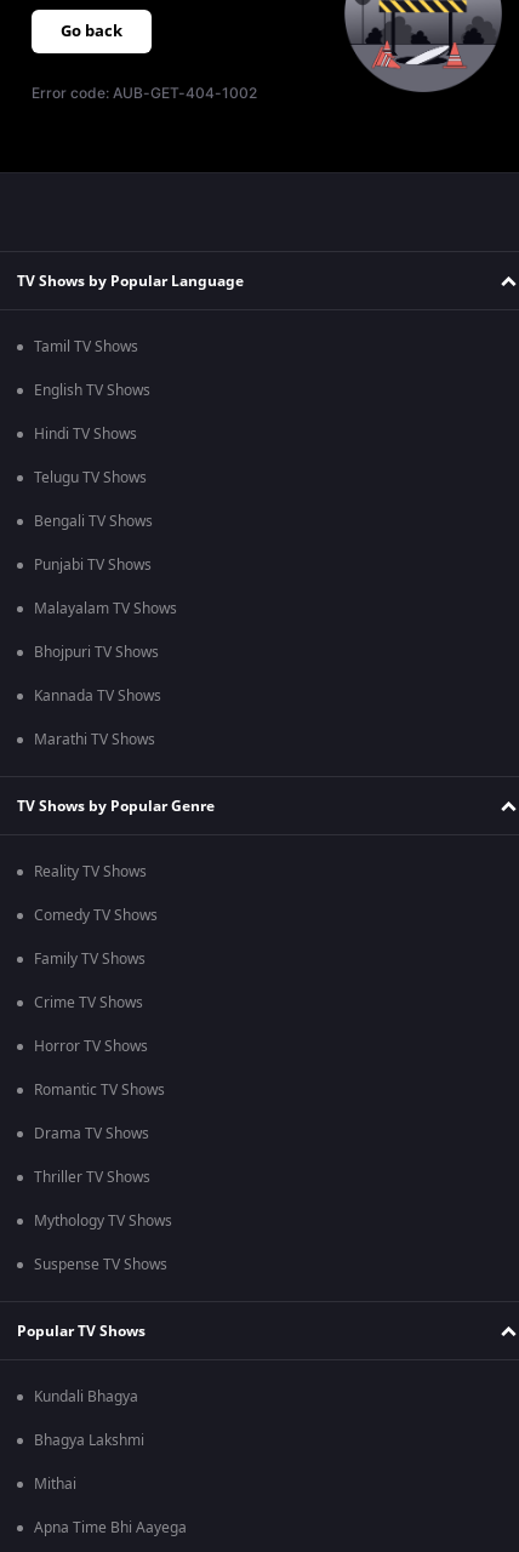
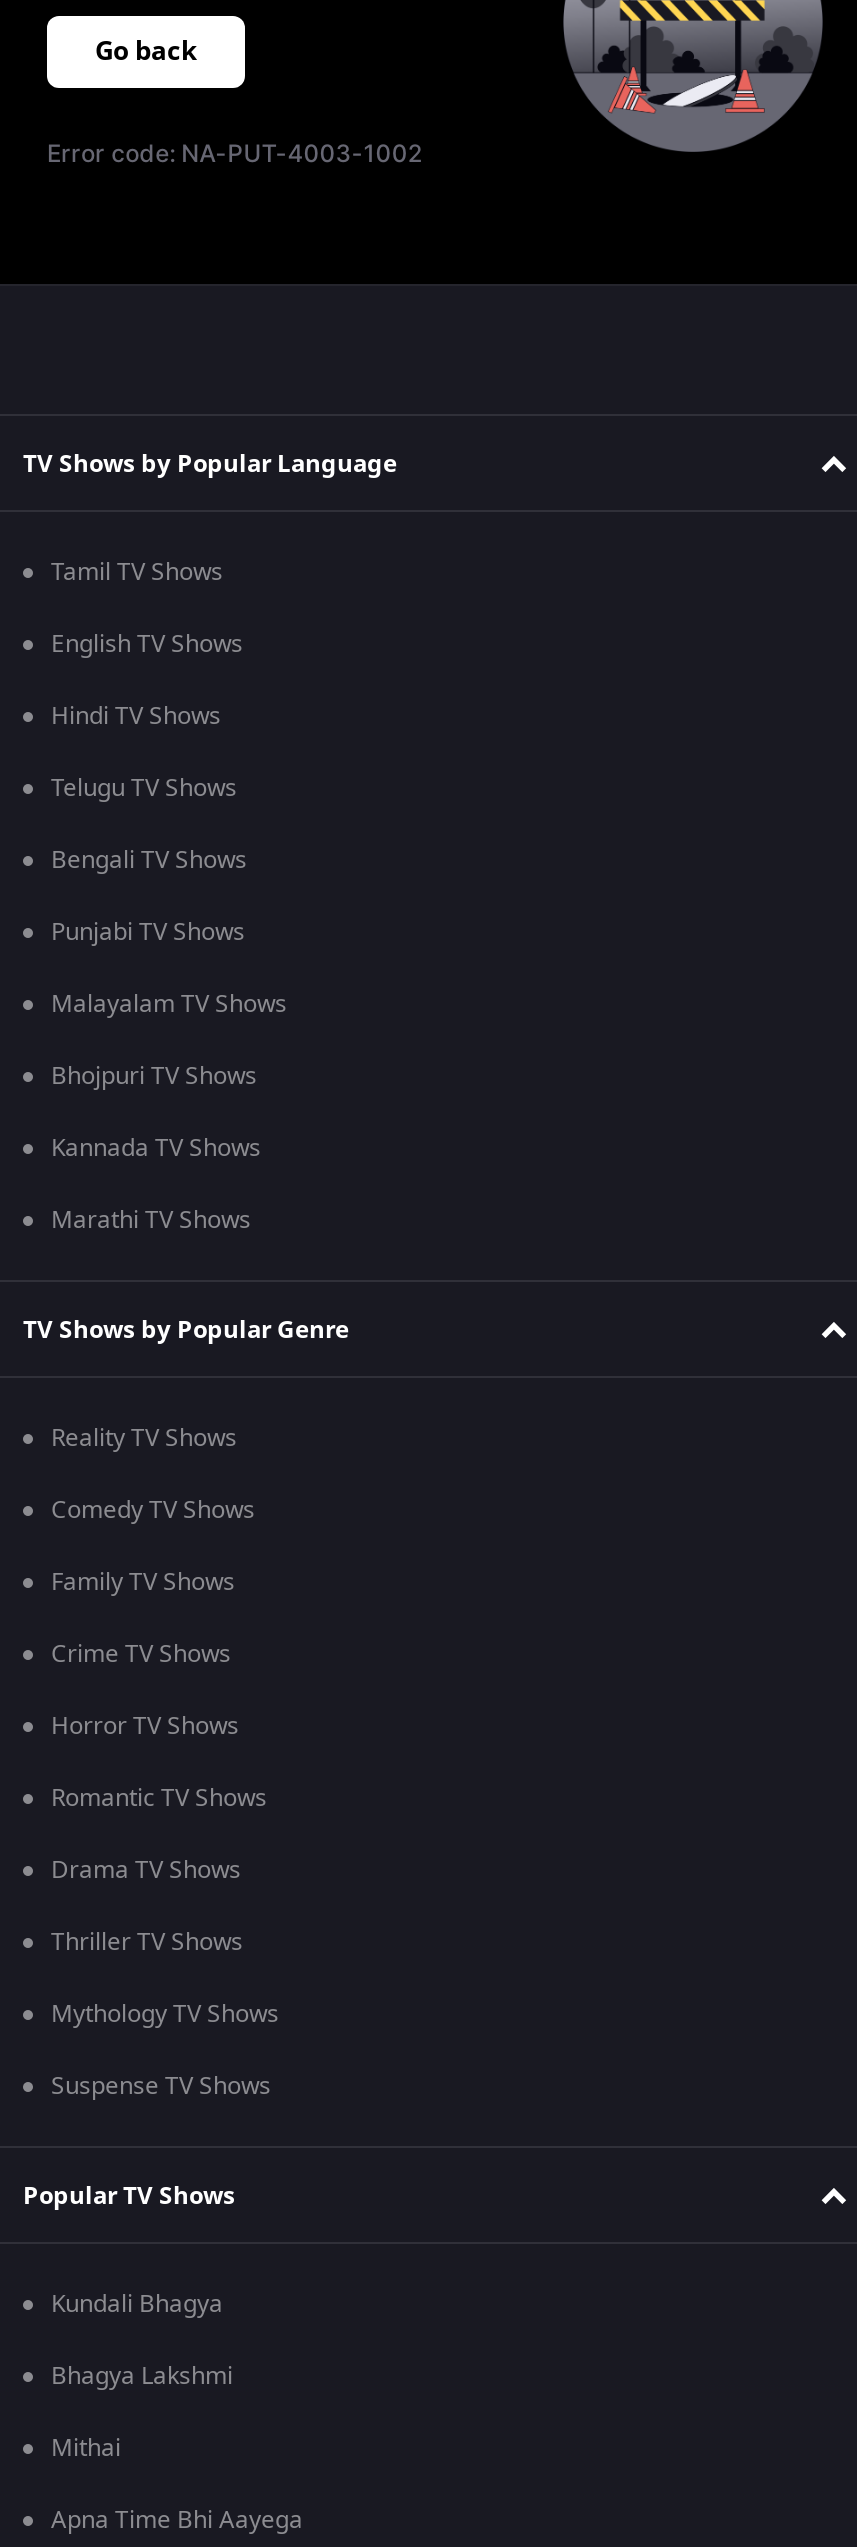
- Error code: AUB-GET-404-1002
+ Error code: NA-PUT-4003-1002
